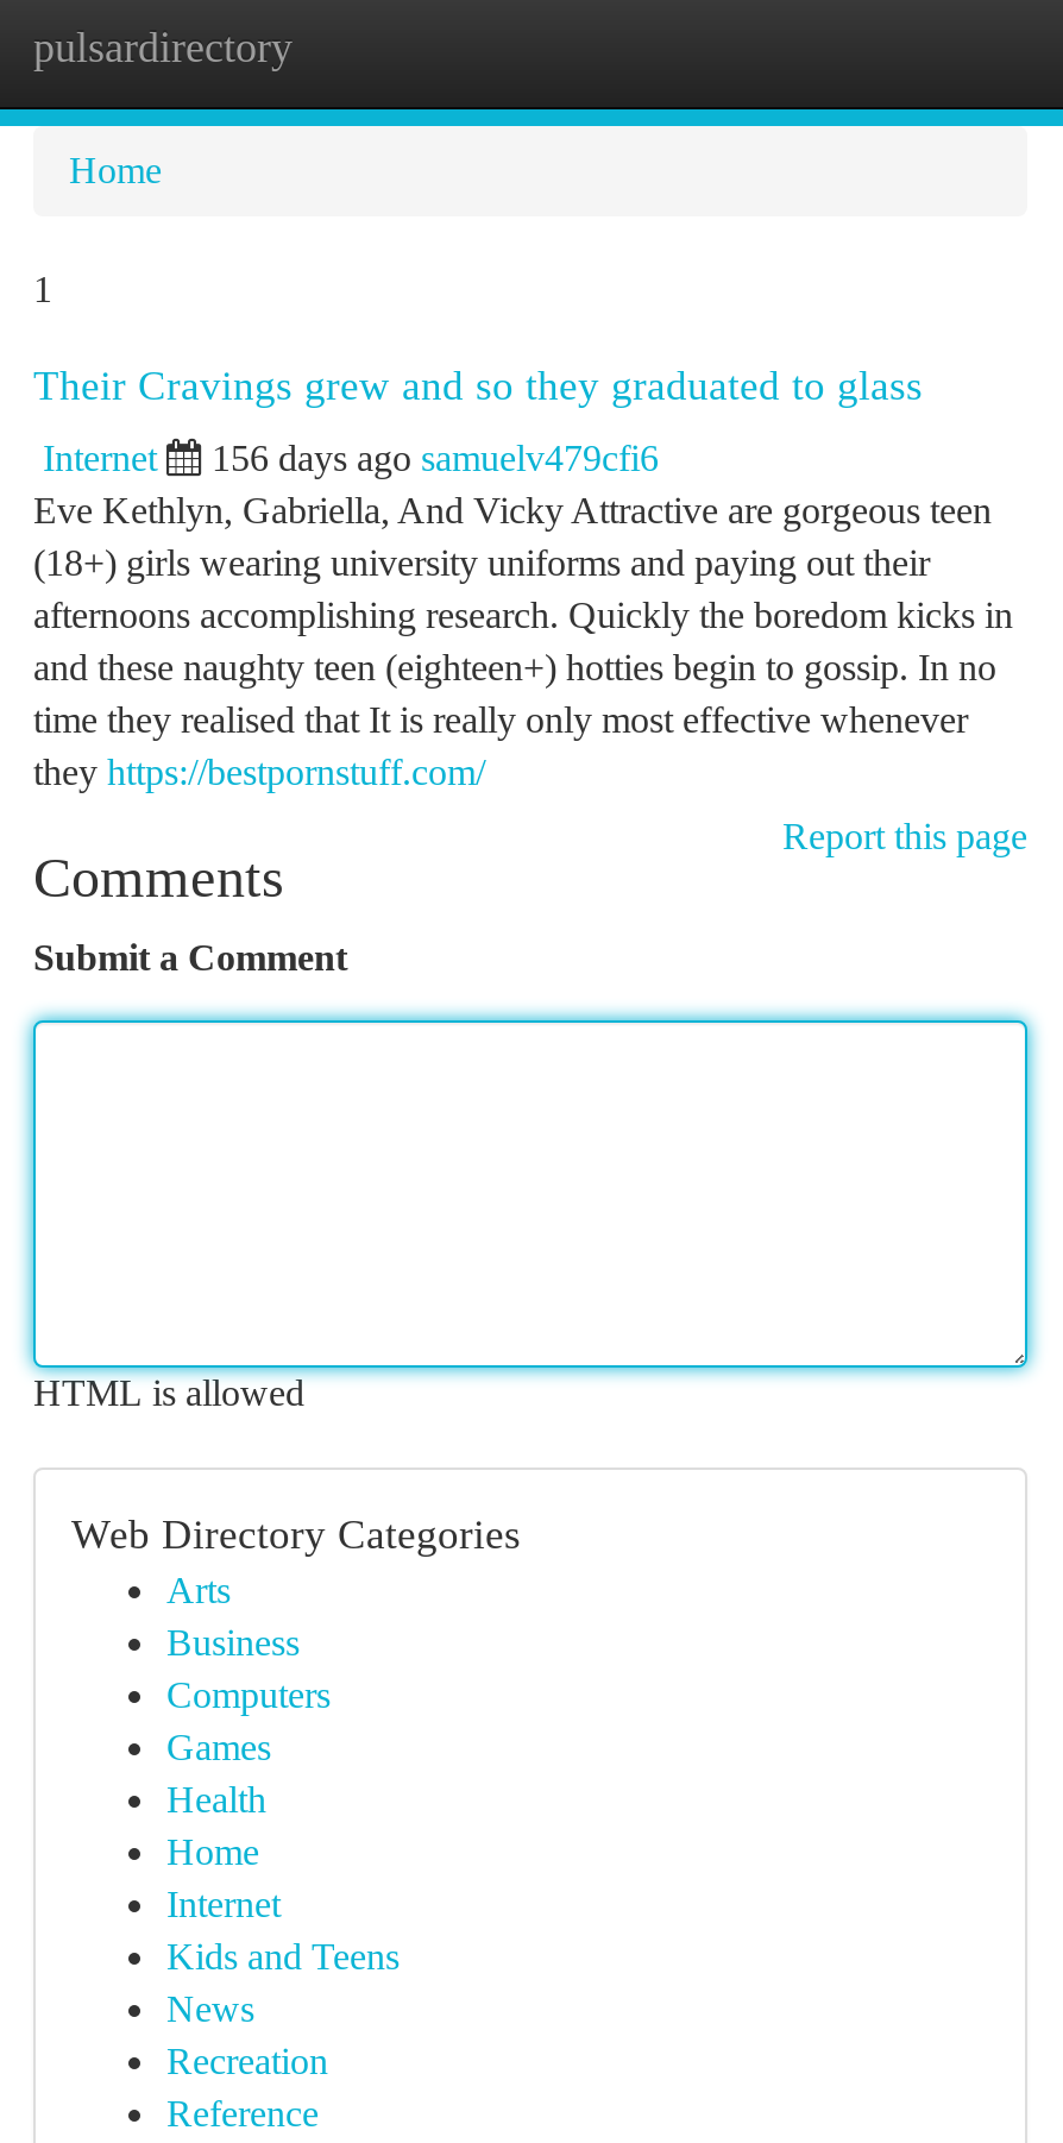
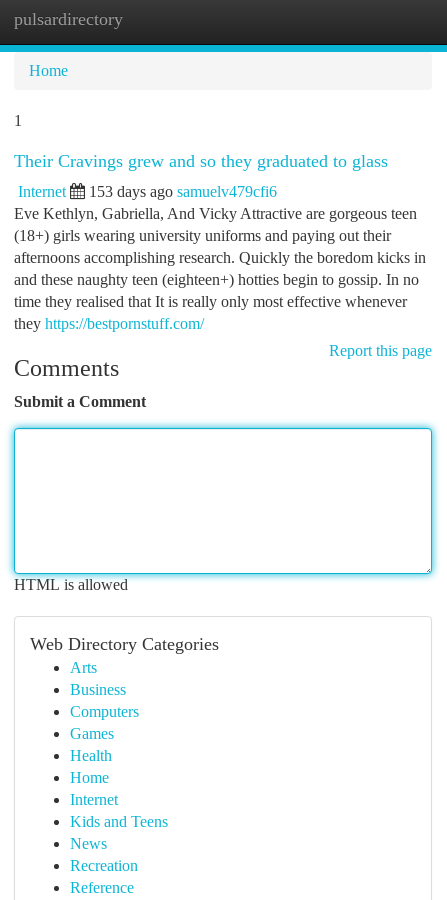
- 156 days ago samuelv479cfi6
+ 153 days ago samuelv479cfi6
